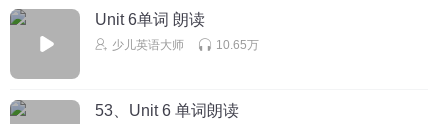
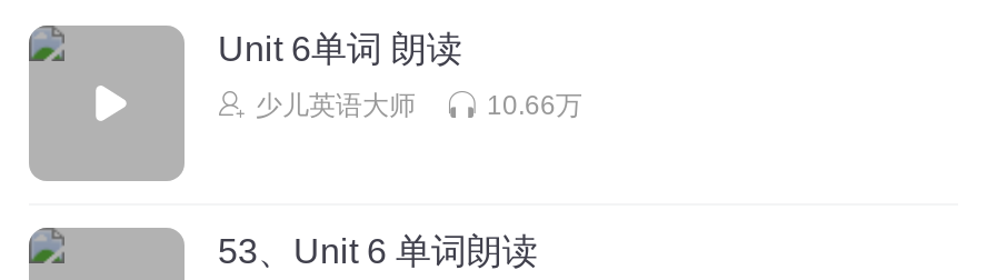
- 10.65万
+ 10.66万
